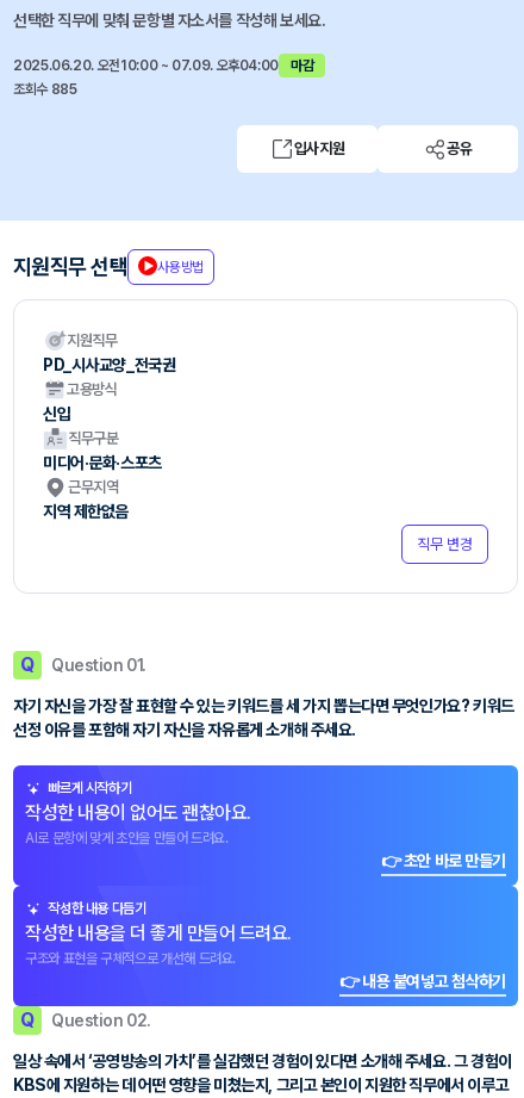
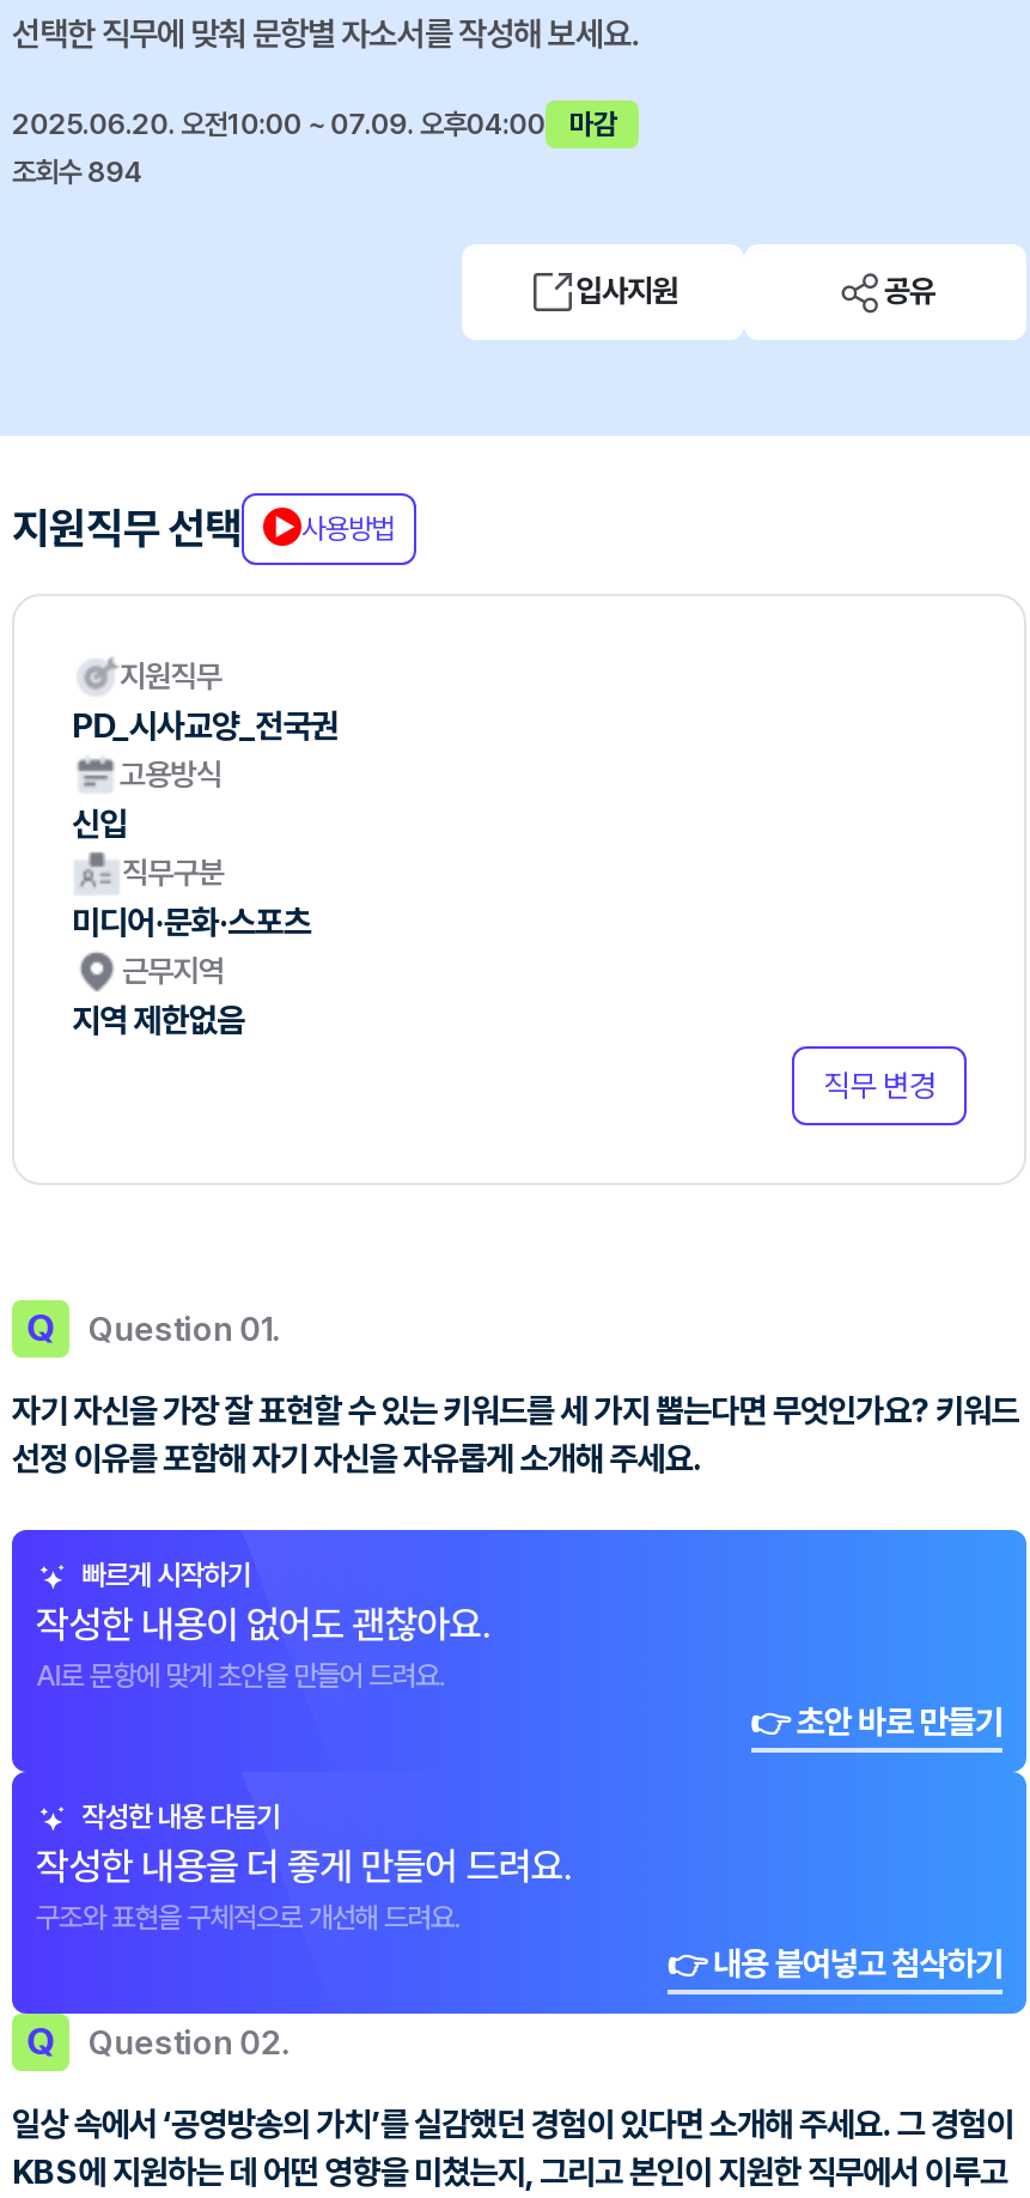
- 조회수 885
+ 조회수 894
